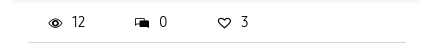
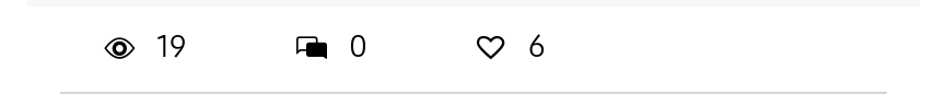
- 12
+ 19

- 3
+ 6
